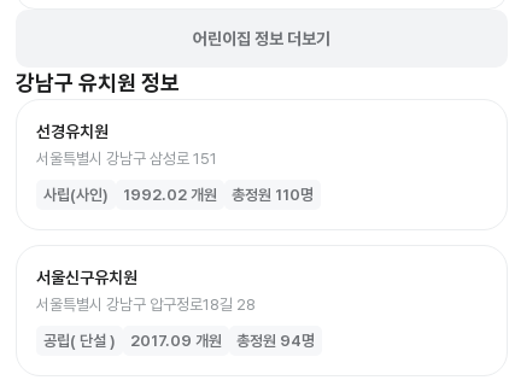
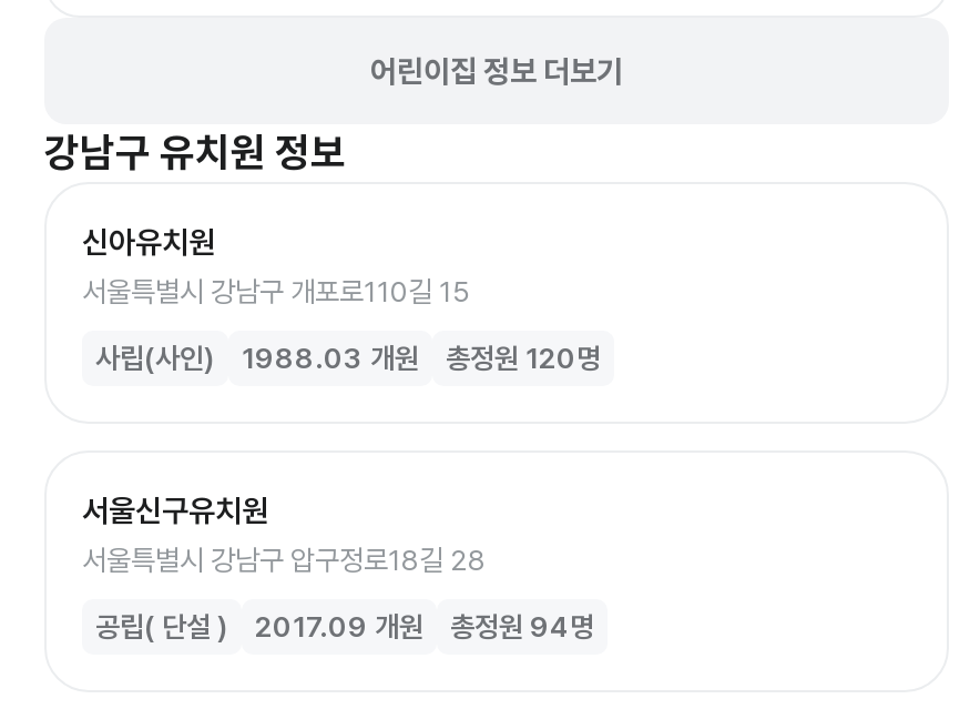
- 선경유치원
- 서울특별시 강남구 삼성로 151
+ 신아유치원
+ 서울특별시 강남구 개포로110길 15

- 1992.02 개원
+ 1988.03 개원

- 총정원 110명
+ 총정원 120명
